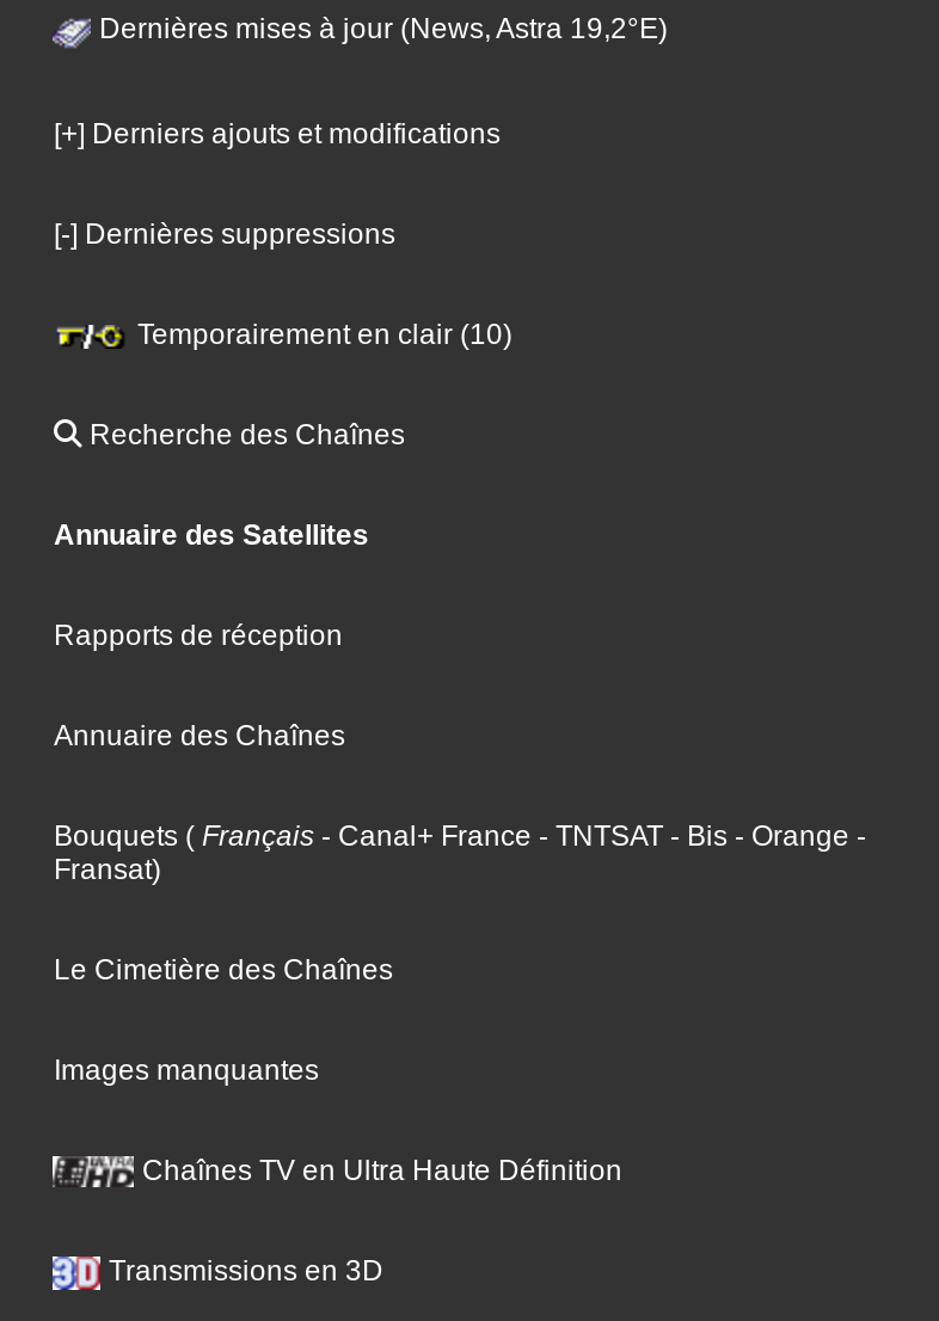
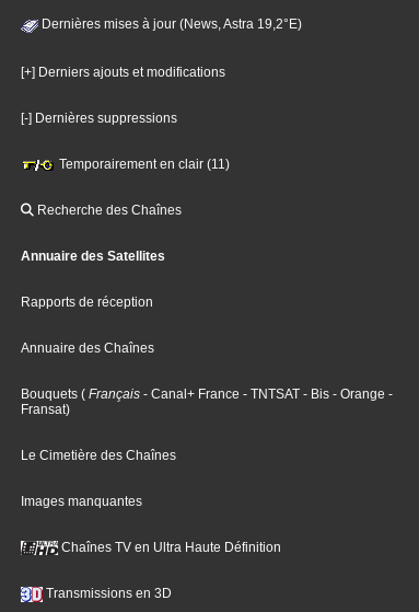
- Temporairement en clair (10)
+ Temporairement en clair (11)
